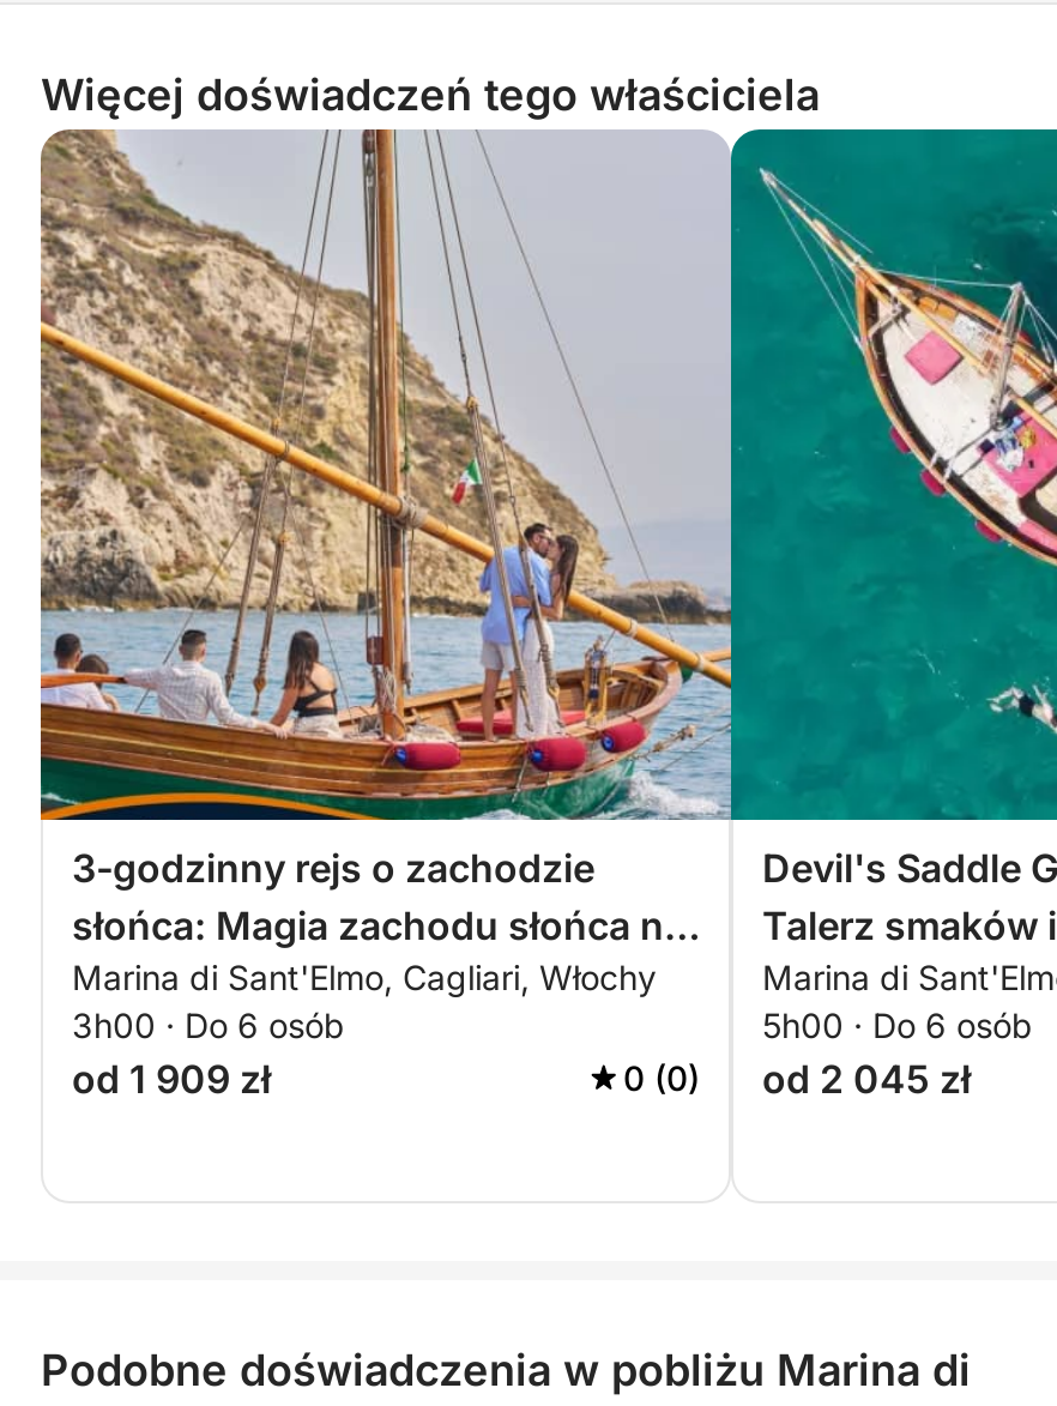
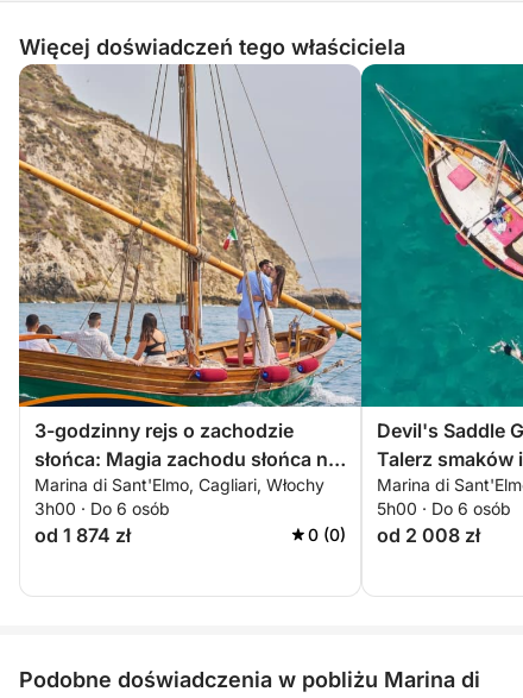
- od 1 909 zł
+ od 1 874 zł

- 0 (0) od 2 045 zł
+ 0 (0) od 2 008 zł
